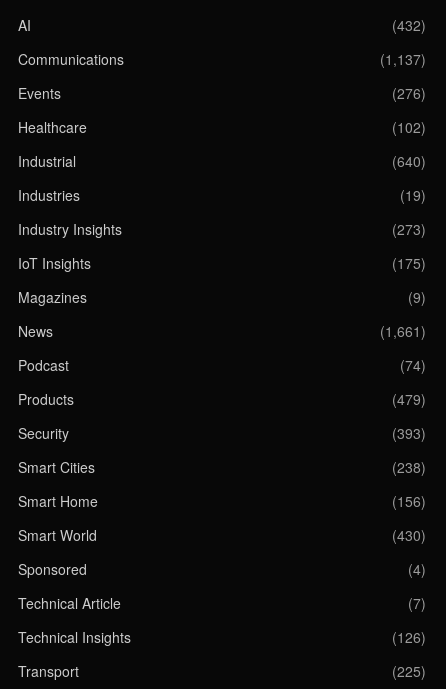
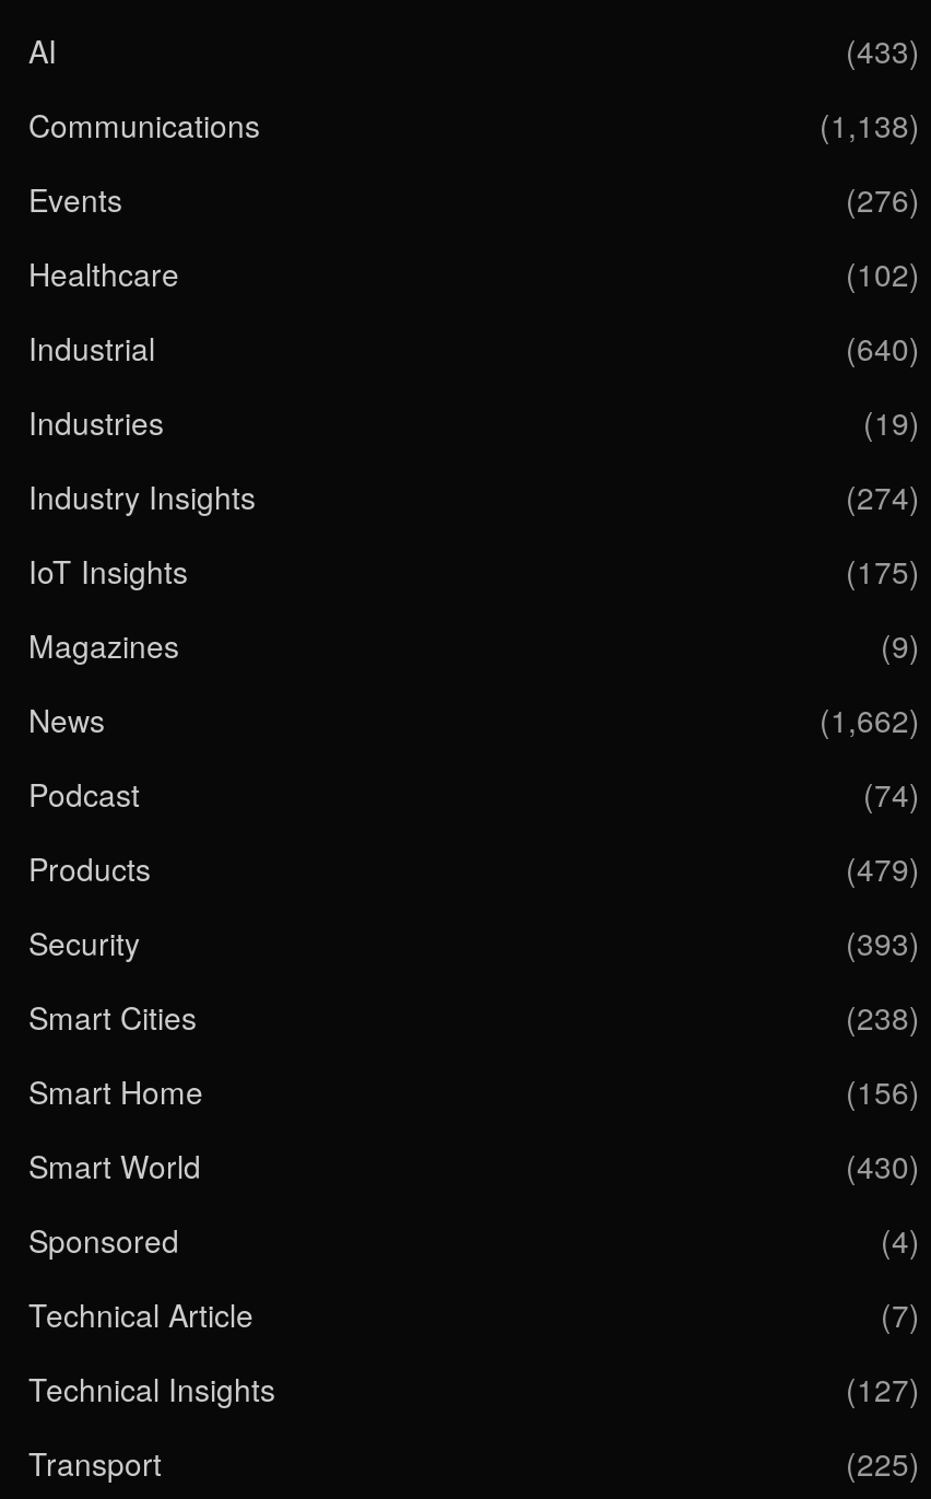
- (432)
+ (433)

- (1,137)
+ (1,138)

- (273)
+ (274)

- (1,661)
+ (1,662)

- (126)
+ (127)
